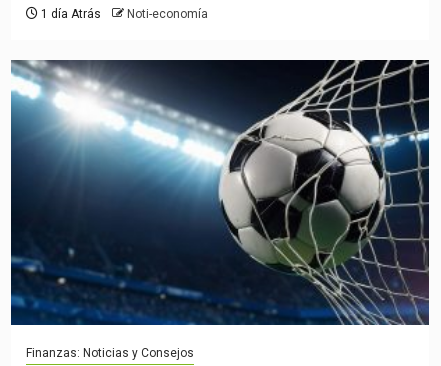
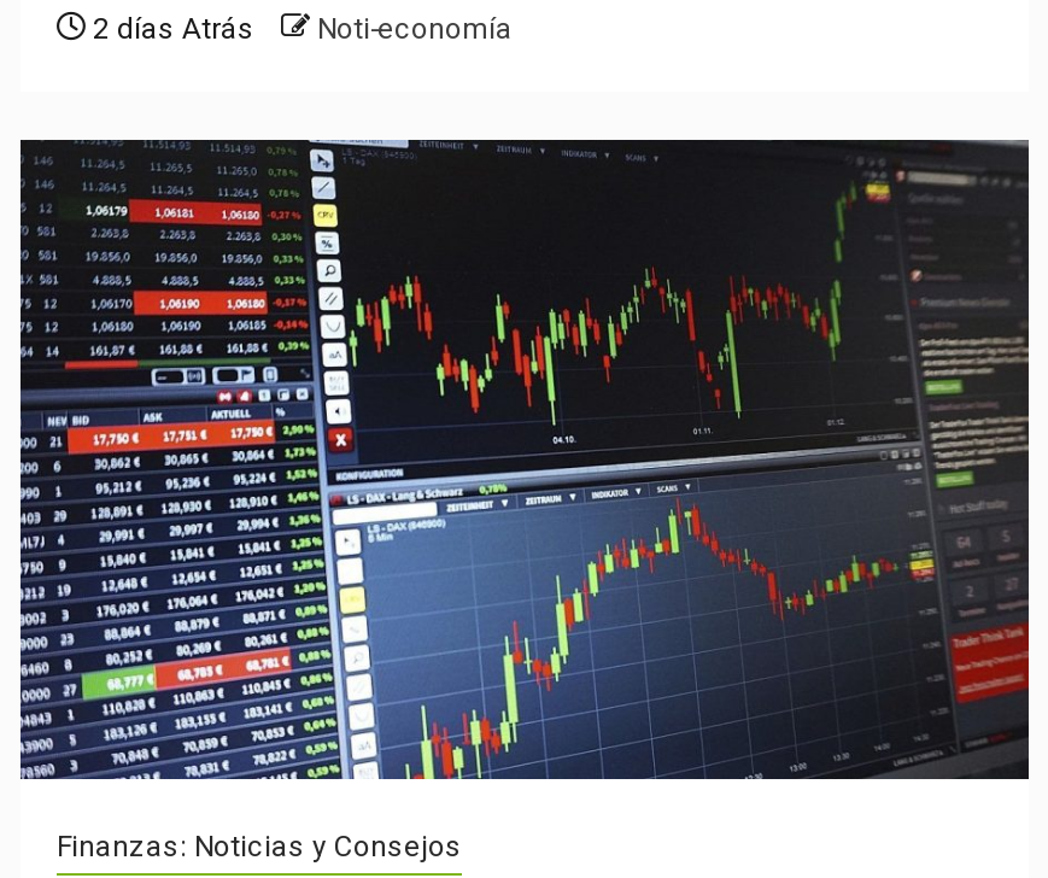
- 1 día Atrás Noti-economía
+ 2 días Atrás Noti-economía

- [image]
+ [image]
